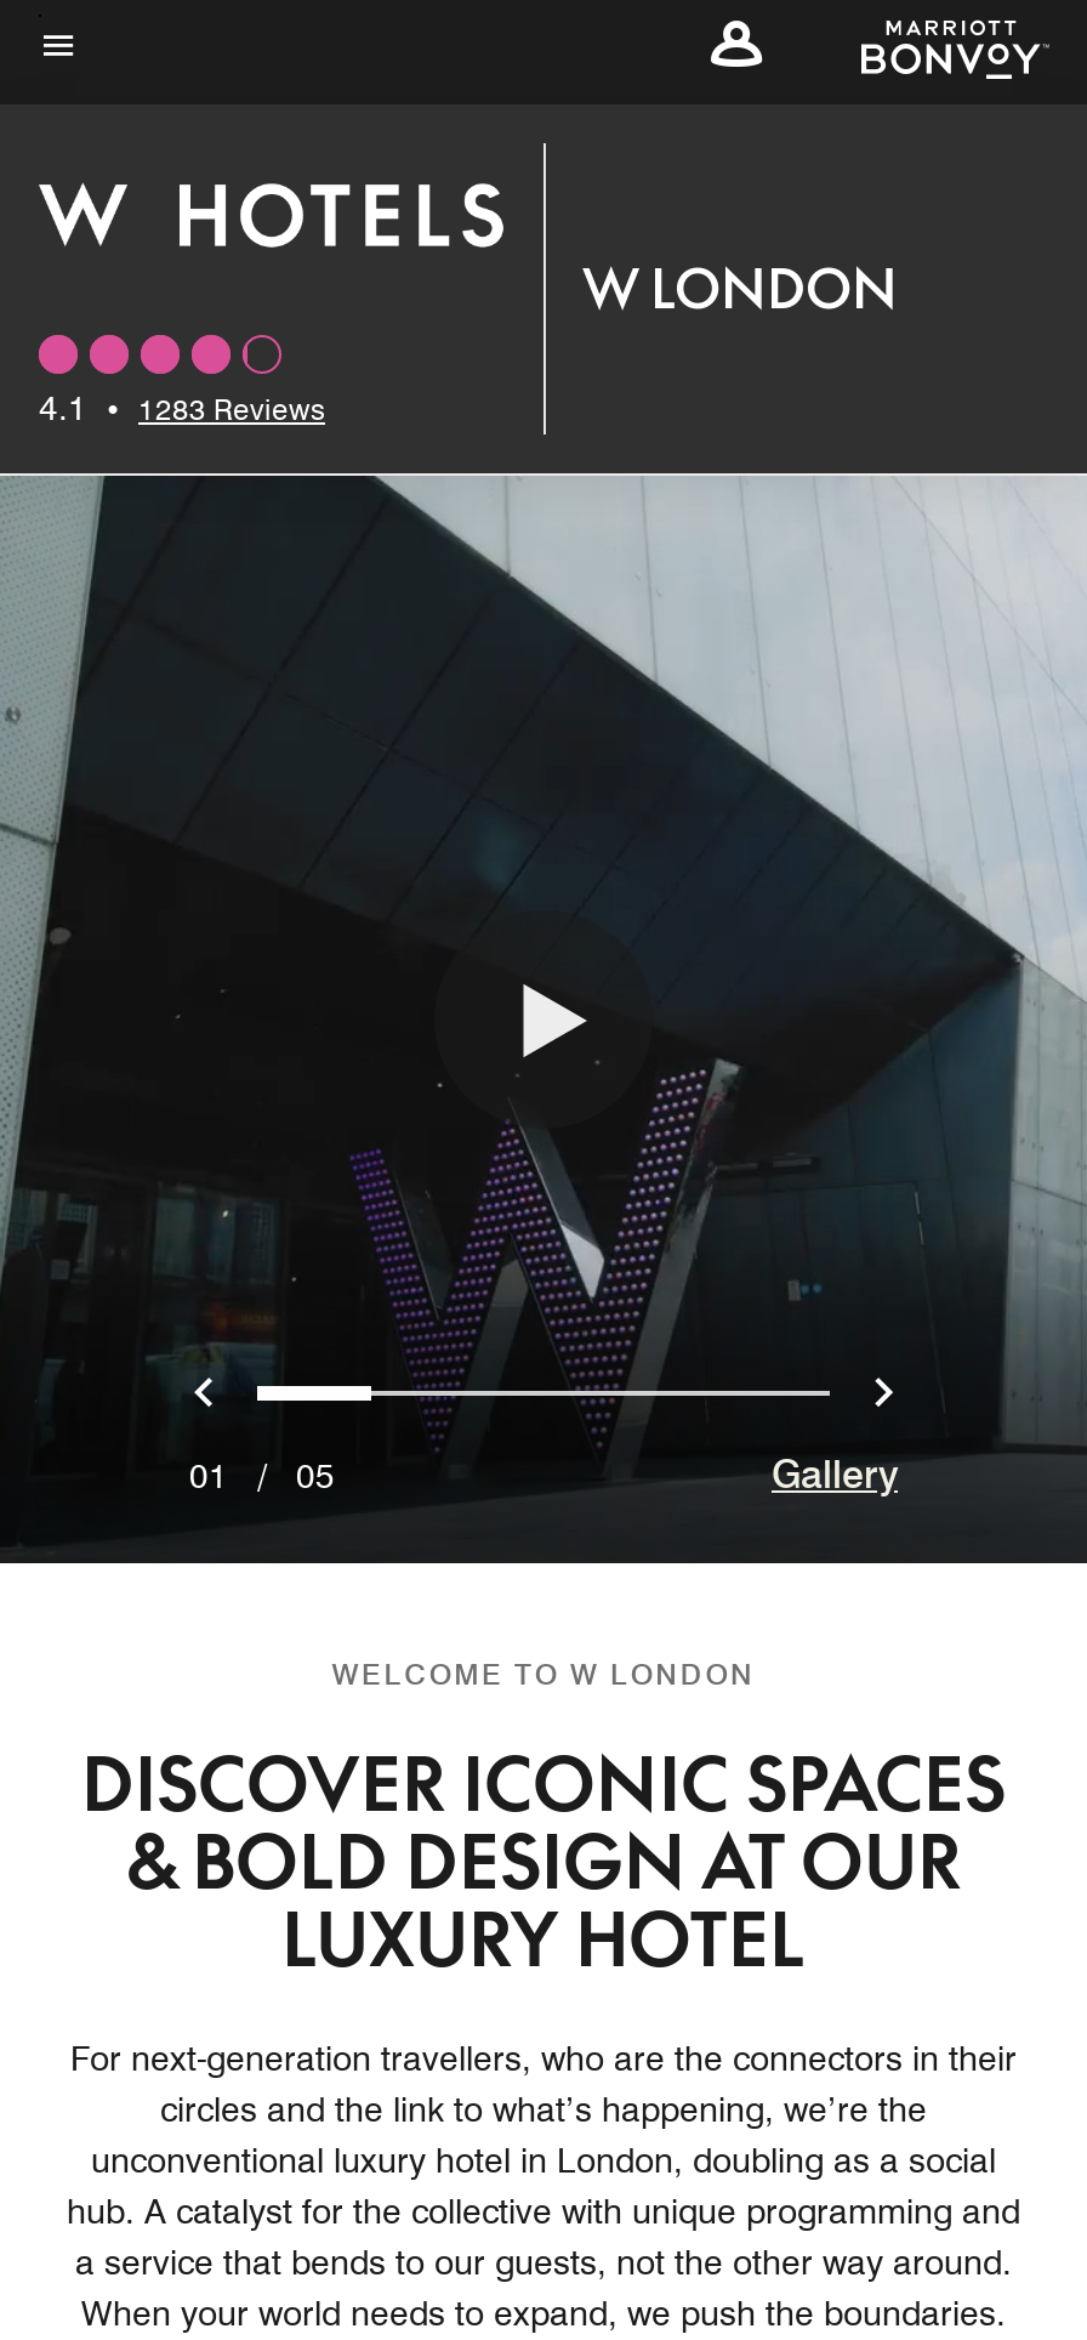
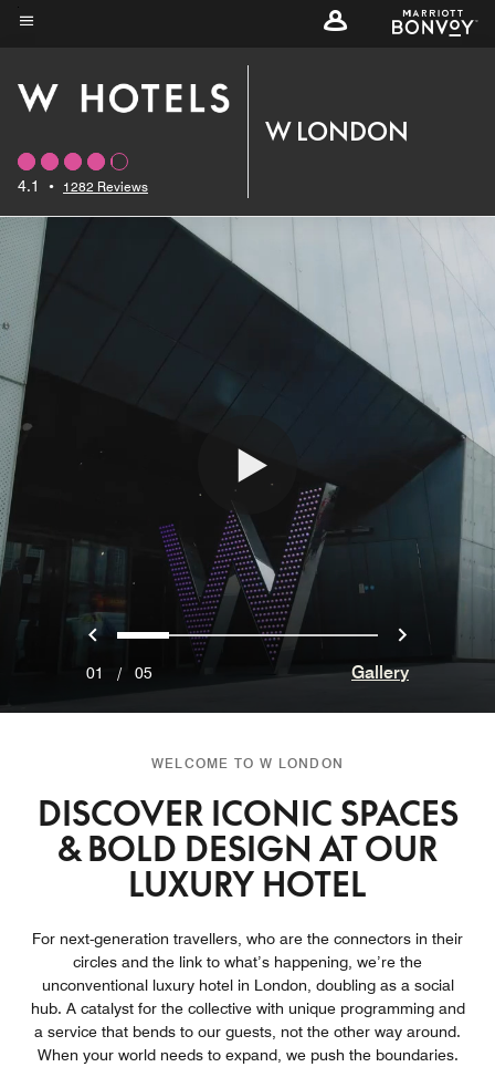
- 4.1 • 1283 Reviews
+ 4.1 • 1282 Reviews
